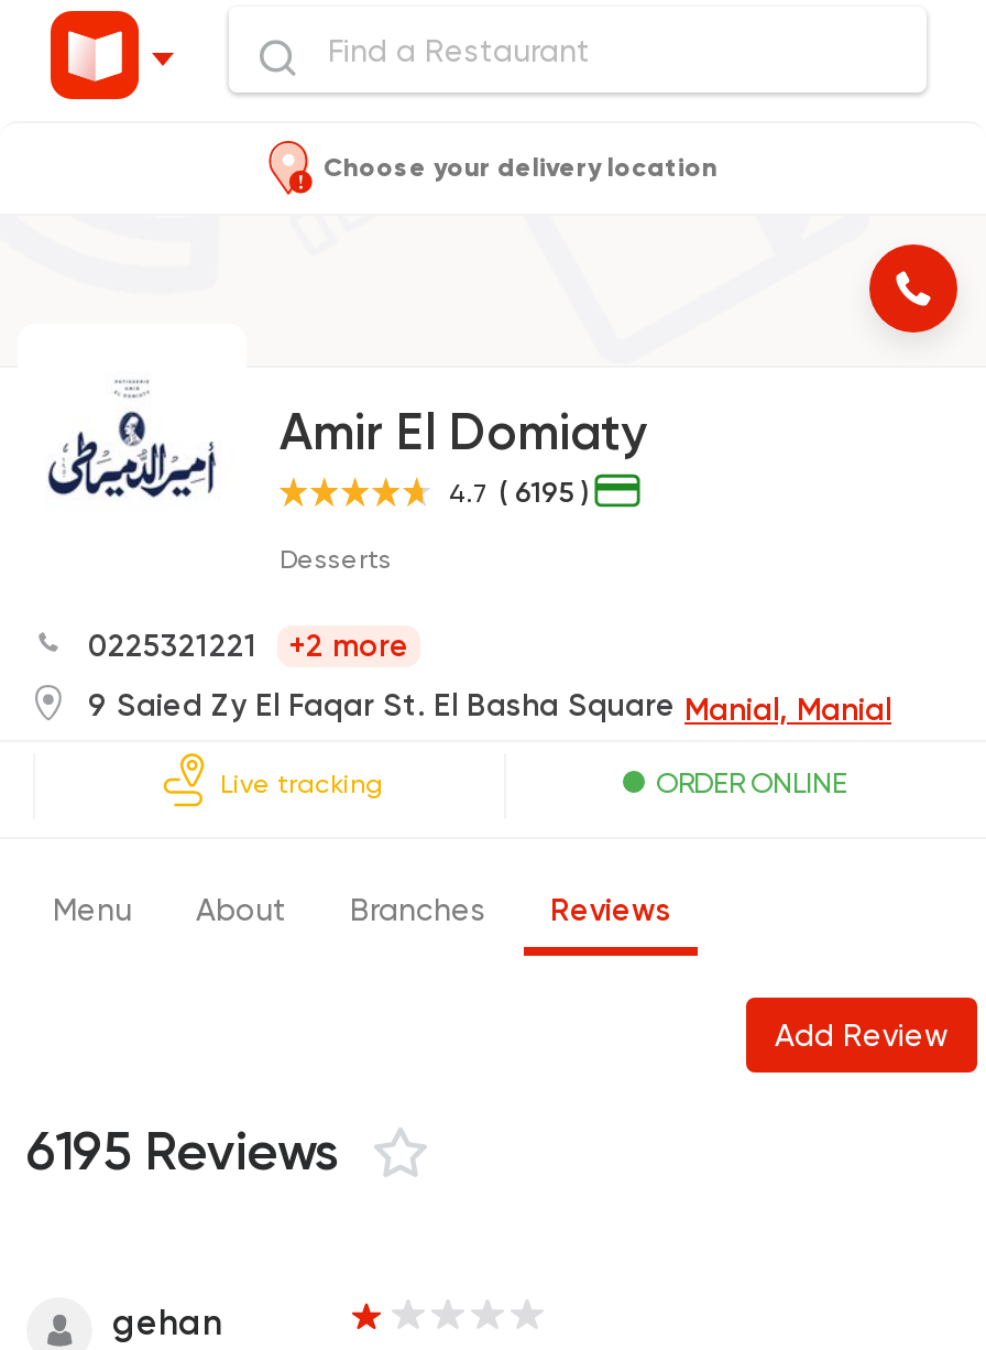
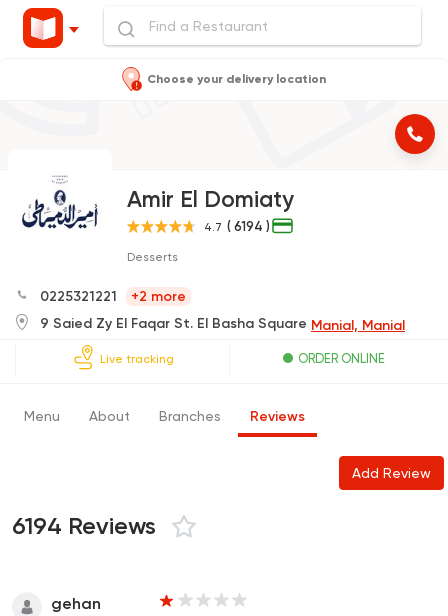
- 4.7 ( 6195 )
+ 4.7 ( 6194 )

- 6195 Reviews
+ 6194 Reviews
